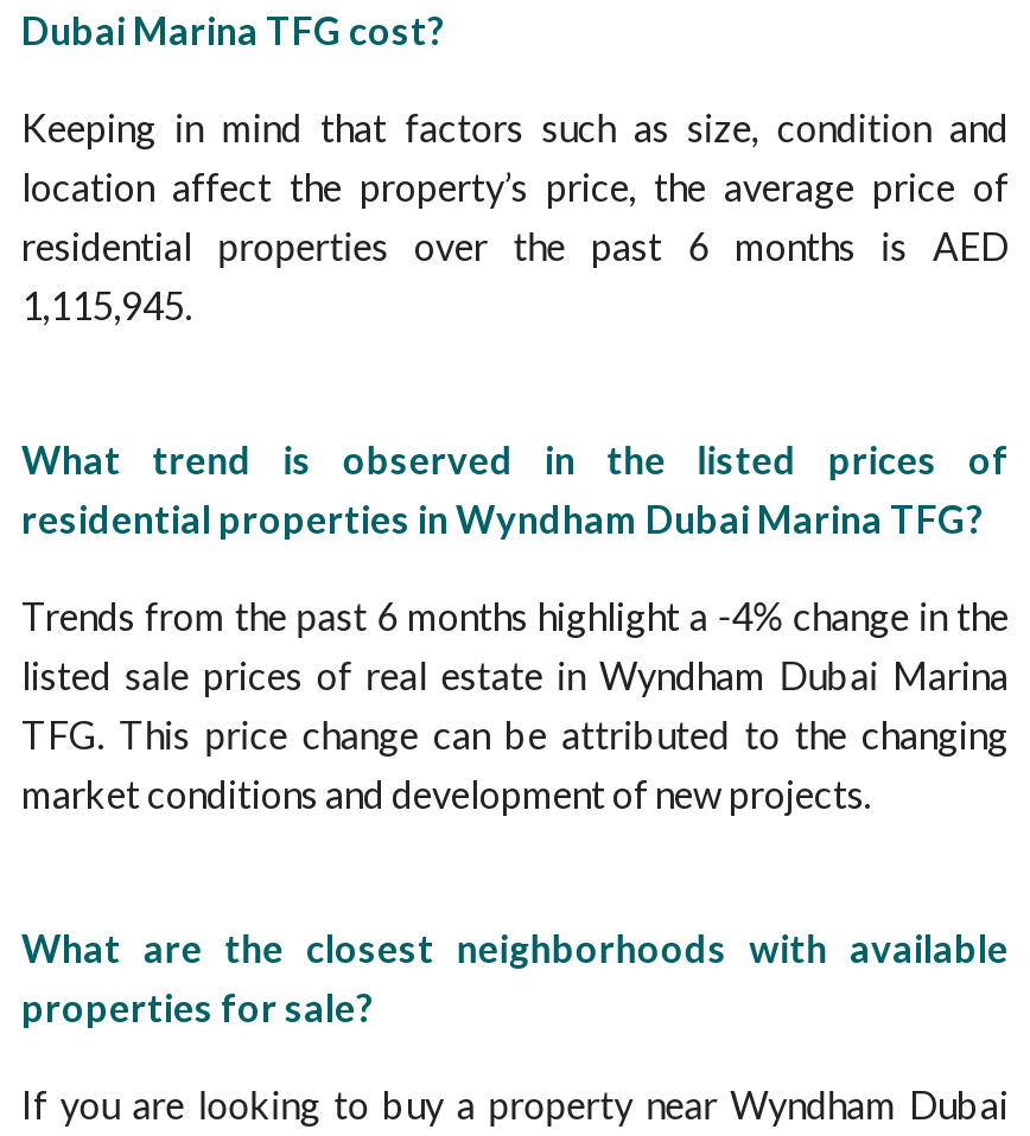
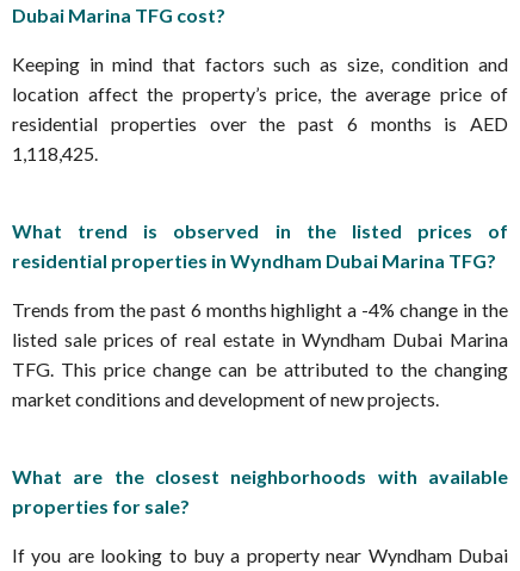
- 1,115,945.
+ 1,118,425.
